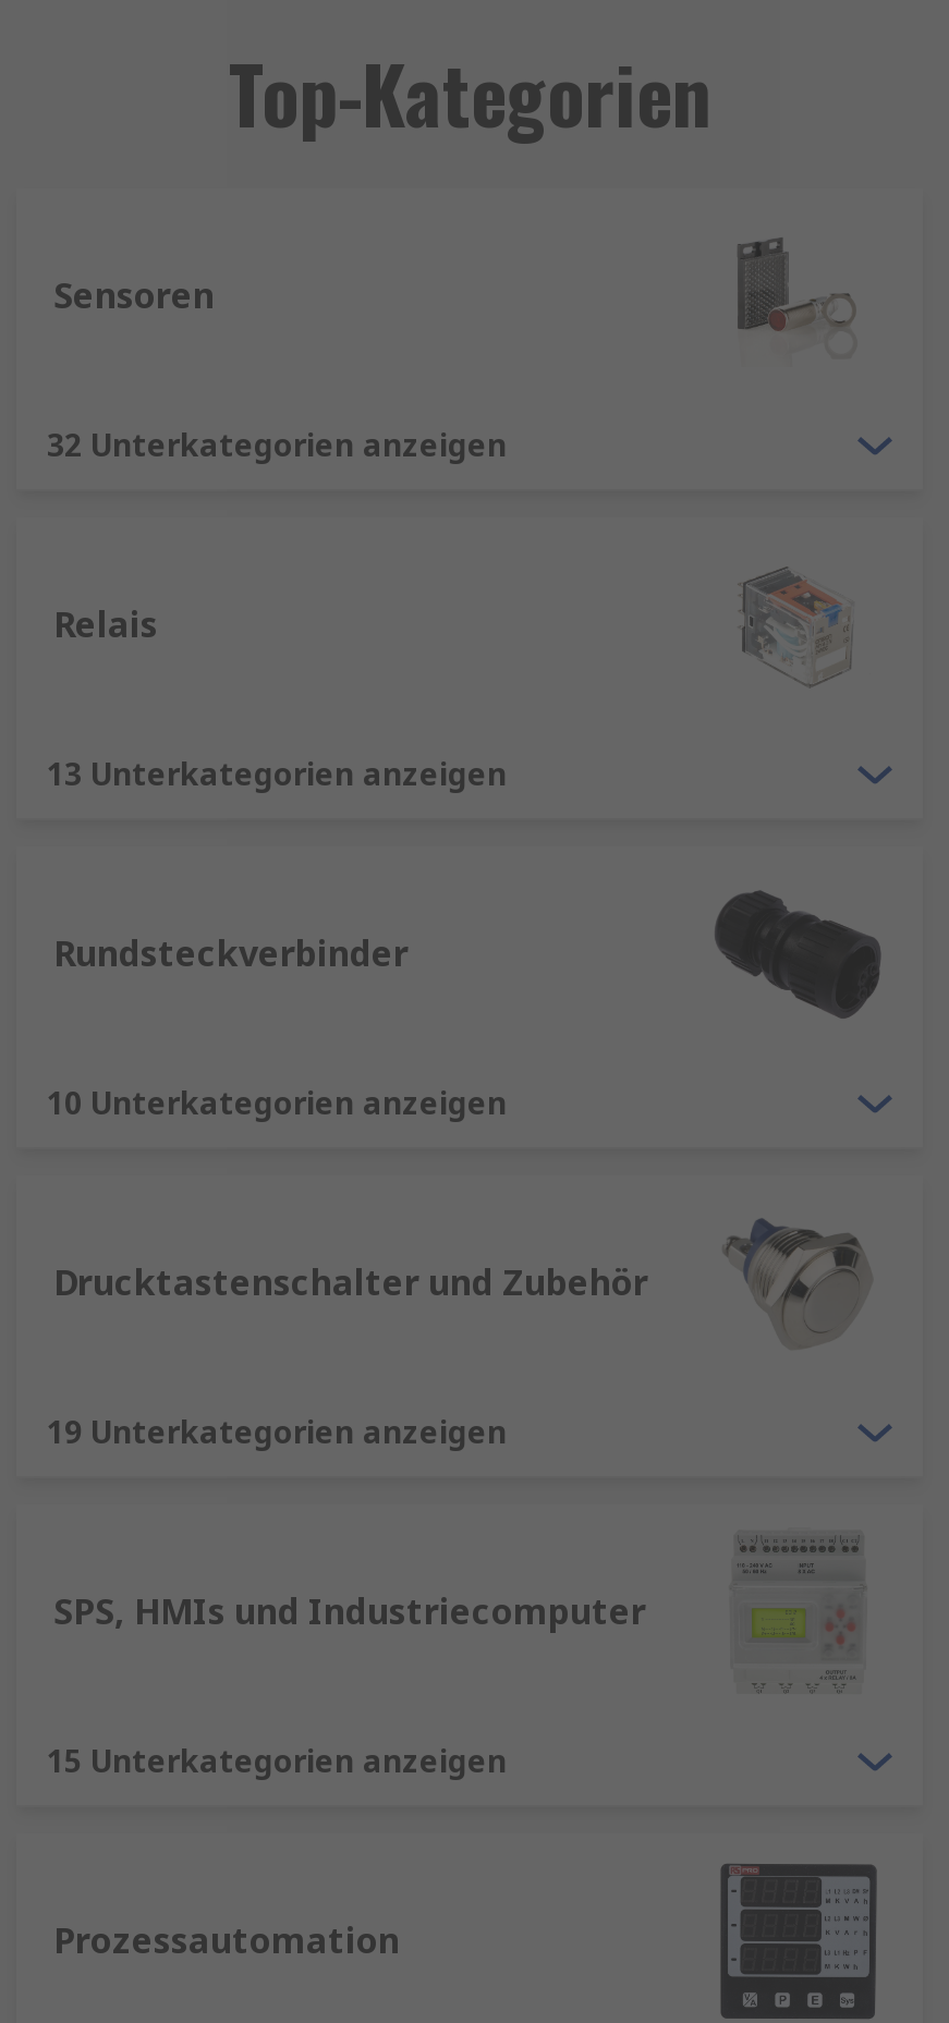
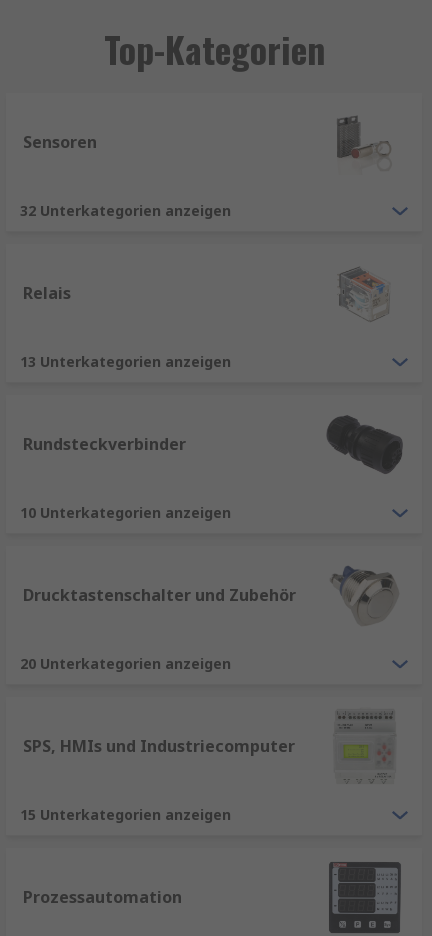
- 19 Unterkategorien anzeigen
+ 20 Unterkategorien anzeigen
